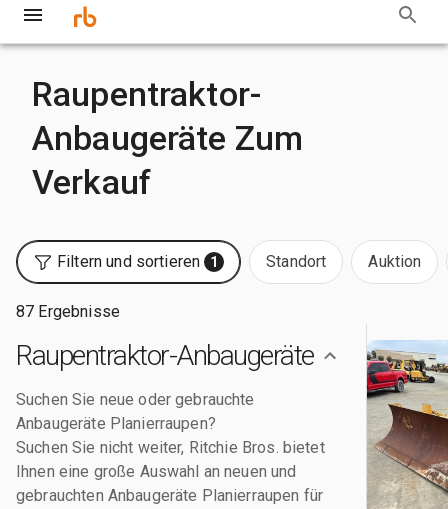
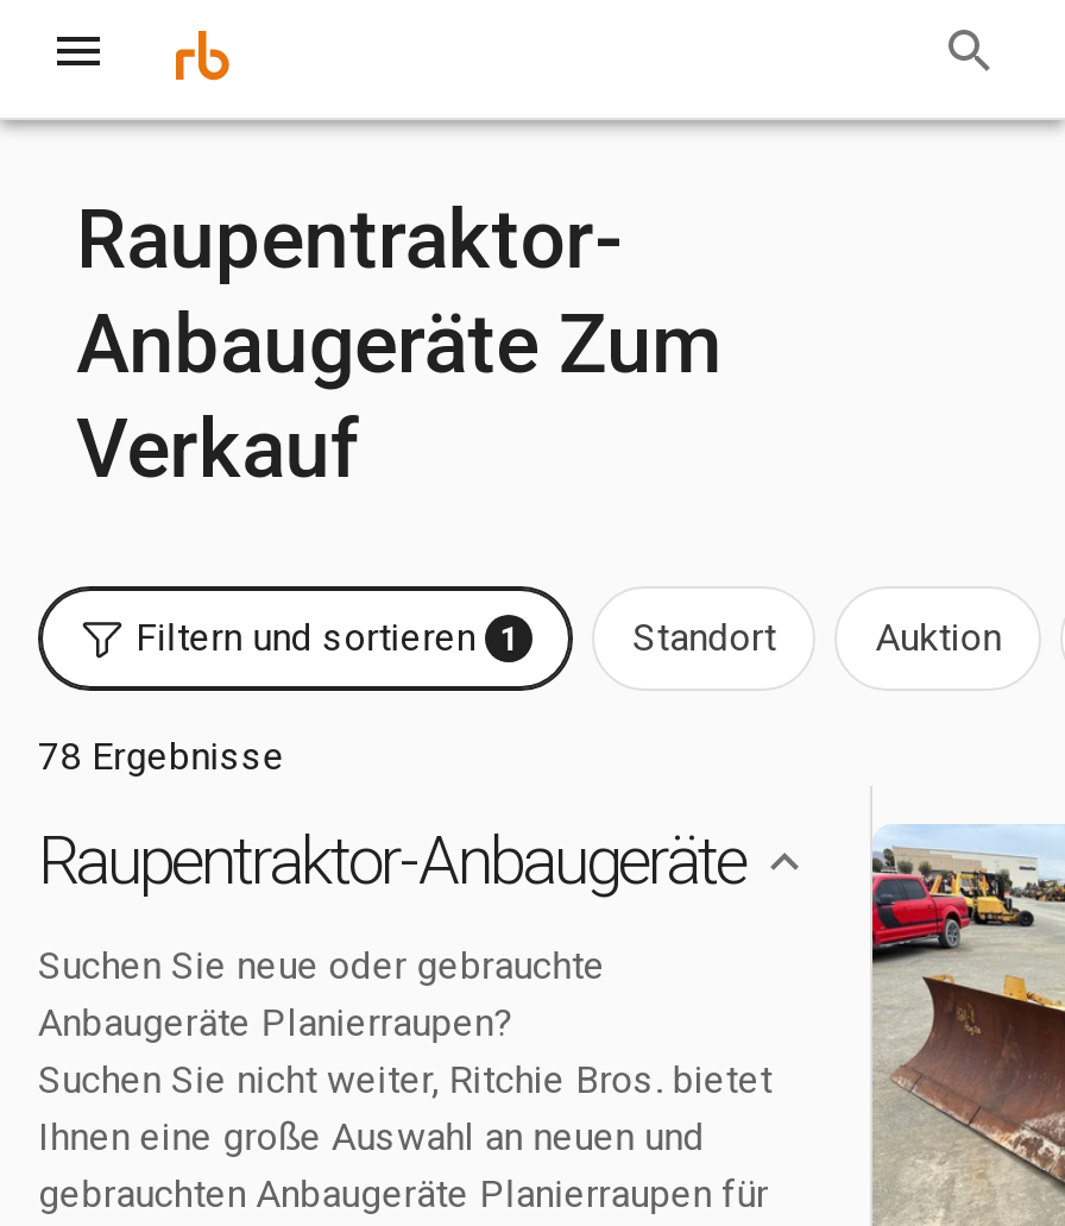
- 87 Ergebnisse
+ 78 Ergebnisse
